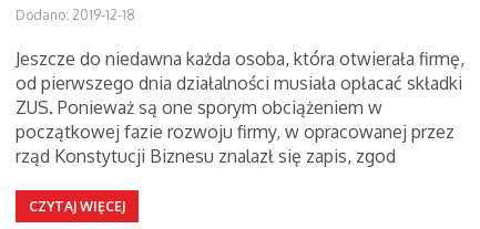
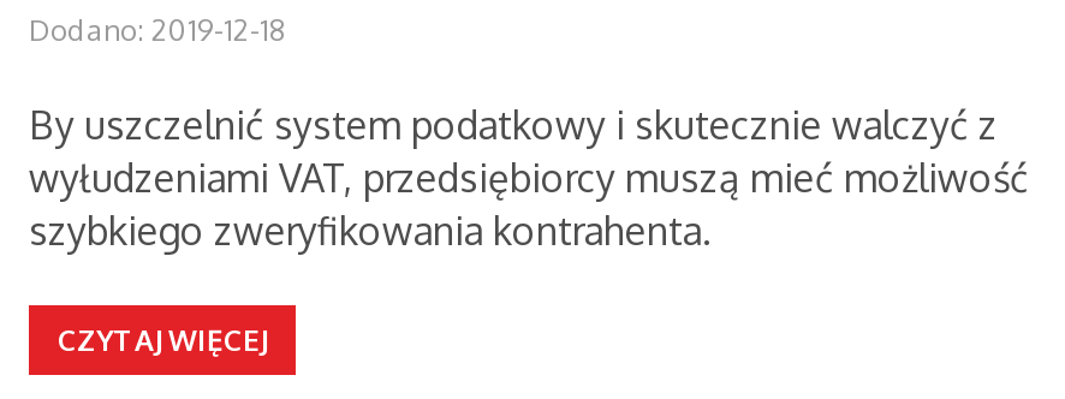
- Jeszcze do niedawna każda osoba, która otwierała firmę,
- od pierwszego dnia działalności musiała opłacać składki
- ZUS. Ponieważ są one sporym obciążeniem w
- początkowej fazie rozwoju firmy, w opracowanej przez
- rząd Konstytucji Biznesu znalazł się zapis, zgod
+ By uszczelnić system podatkowy i skutecznie walczyć z
+ wyłudzeniami VAT, przedsiębiorcy muszą mieć możliwość
+ szybkiego zweryfikowania kontrahenta.
